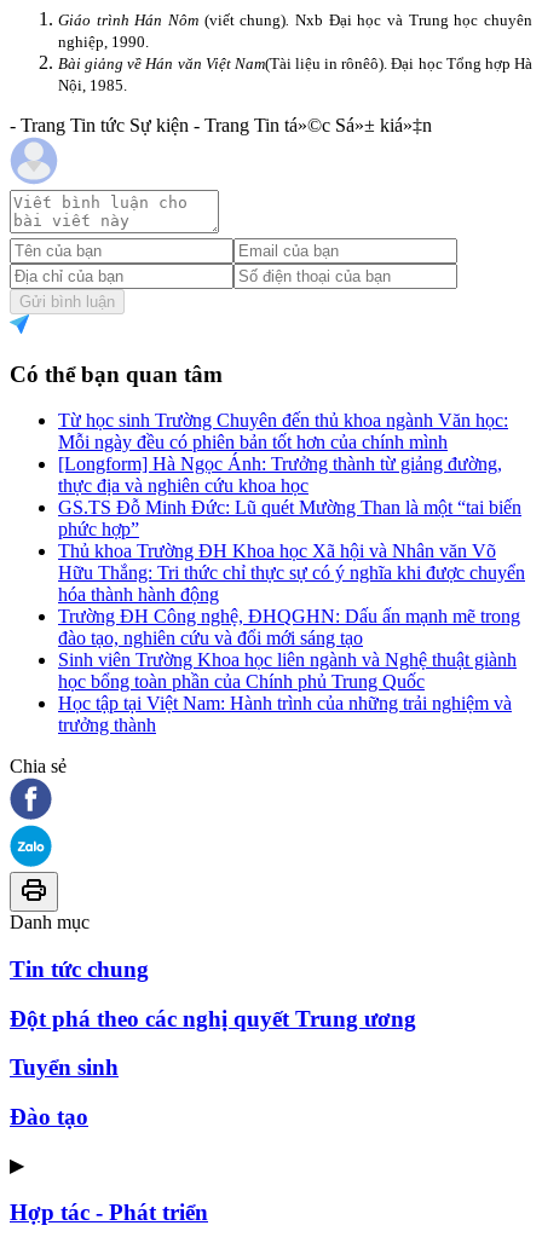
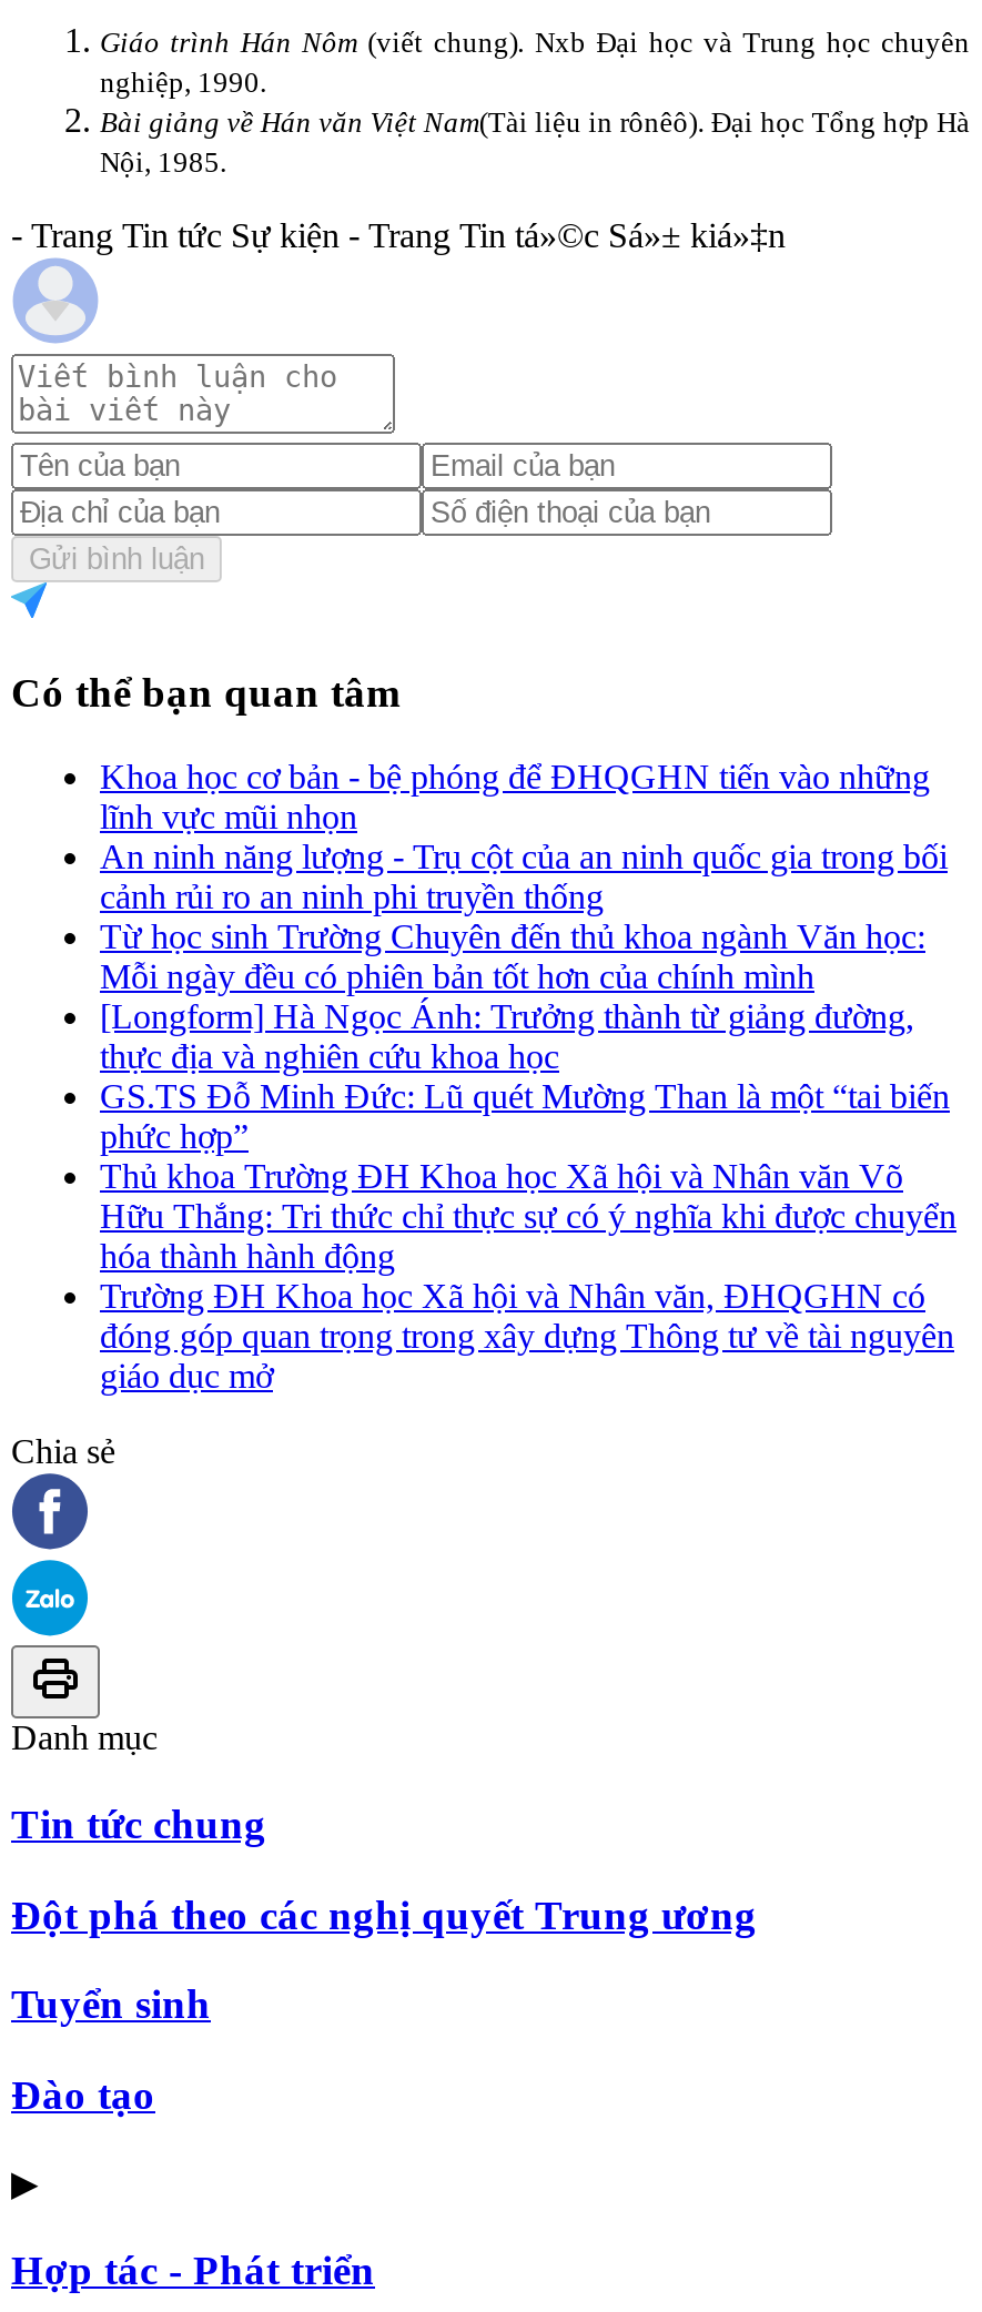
+ Khoa học cơ bản - bệ phóng để ĐHQGHN tiến vào những
+ lĩnh vực mũi nhọn
+ An ninh năng lượng - Trụ cột của an ninh quốc gia trong bối
+ cảnh rủi ro an ninh phi truyền thống

moved down: Từ học sinh Trường Chuyên đến thủ khoa ngành Văn học: | Mỗi ngày đều có phiên bản tốt hơn của chính mình | [Longform] Hà Ngọc Ánh: Trưởng thành từ giảng đường, | ... | Hữu Thắng: Tri thức chỉ thực sự có ý nghĩa khi được chuyển | hóa thành hành động

- Trường ĐH Công nghệ, ĐHQGHN: Dấu ấn mạnh mẽ trong
- đào tạo, nghiên cứu và đổi mới sáng tạo
- Sinh viên Trường Khoa học liên ngành và Nghệ thuật giành
- học bổng toàn phần của Chính phủ Trung Quốc
- Học tập tại Việt Nam: Hành trình của những trải nghiệm và
- trưởng thành
+ Trường ĐH Khoa học Xã hội và Nhân văn, ĐHQGHN có
+ đóng góp quan trọng trong xây dựng Thông tư về tài nguyên
+ giáo dục mở
